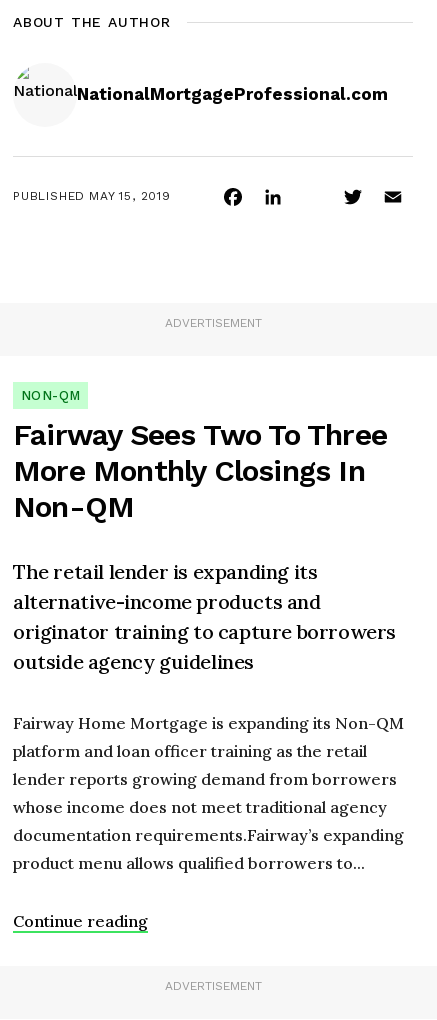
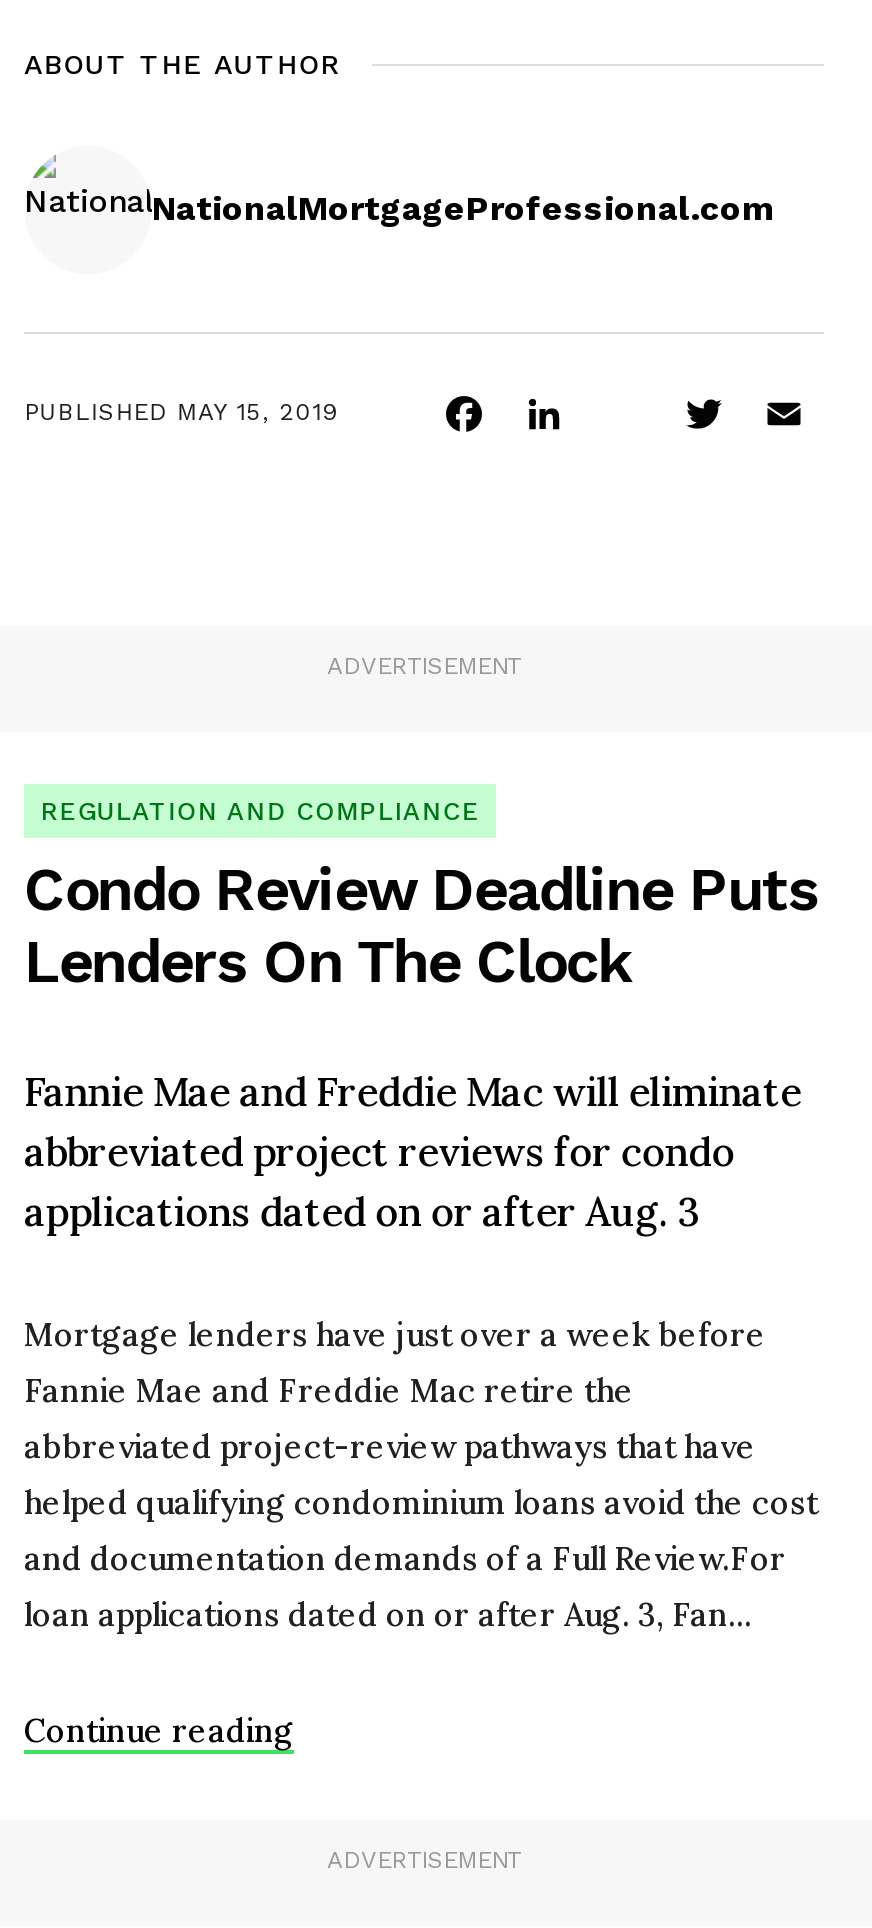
- NON-QM
- Fairway Sees Two To Three
- More Monthly Closings In
- Non-QM
+ REGULATION AND COMPLIANCE
+ Condo Review Deadline Puts
+ Lenders On The Clock

- The retail lender is expanding its
- alternative-income products and
- originator training to capture borrowers
- outside agency guidelines
+ Fannie Mae and Freddie Mac will eliminate
+ abbreviated project reviews for condo
+ applications dated on or after Aug. 3

- Fairway Home Mortgage is expanding its Non-QM
- platform and loan officer training as the retail
- lender reports growing demand from borrowers
- whose income does not meet traditional agency
- documentation requirements.Fairway’s expanding
- product menu allows qualified borrowers to...
+ Mortgage lenders have just over a week before
+ Fannie Mae and Freddie Mac retire the
+ abbreviated project-review pathways that have
+ helped qualifying condominium loans avoid the cost
+ and documentation demands of a Full Review.For
+ loan applications dated on or after Aug. 3, Fan...
